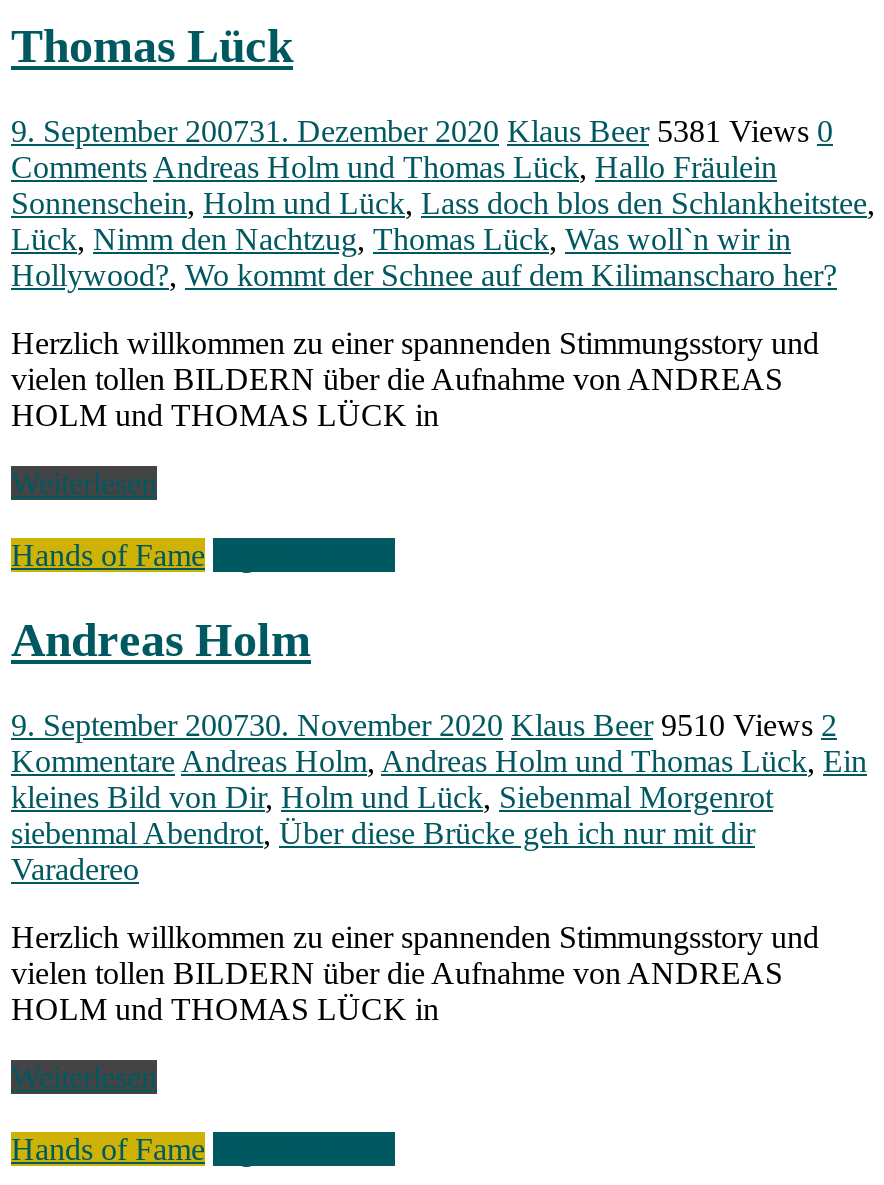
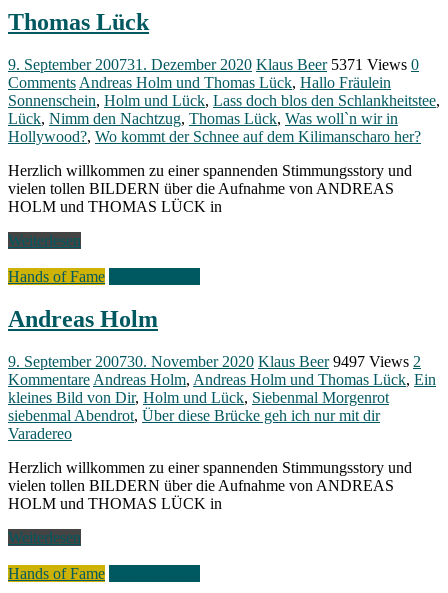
- 9. September 200731. Dezember 2020 Klaus Beer 5381 Views 0
+ 9. September 200731. Dezember 2020 Klaus Beer 5371 Views 0

- 9. September 200730. November 2020 Klaus Beer 9510 Views 2
+ 9. September 200730. November 2020 Klaus Beer 9497 Views 2
